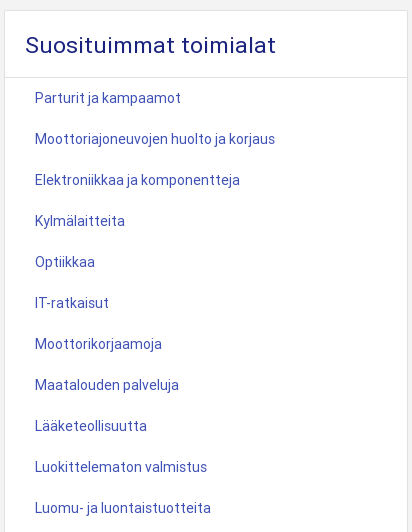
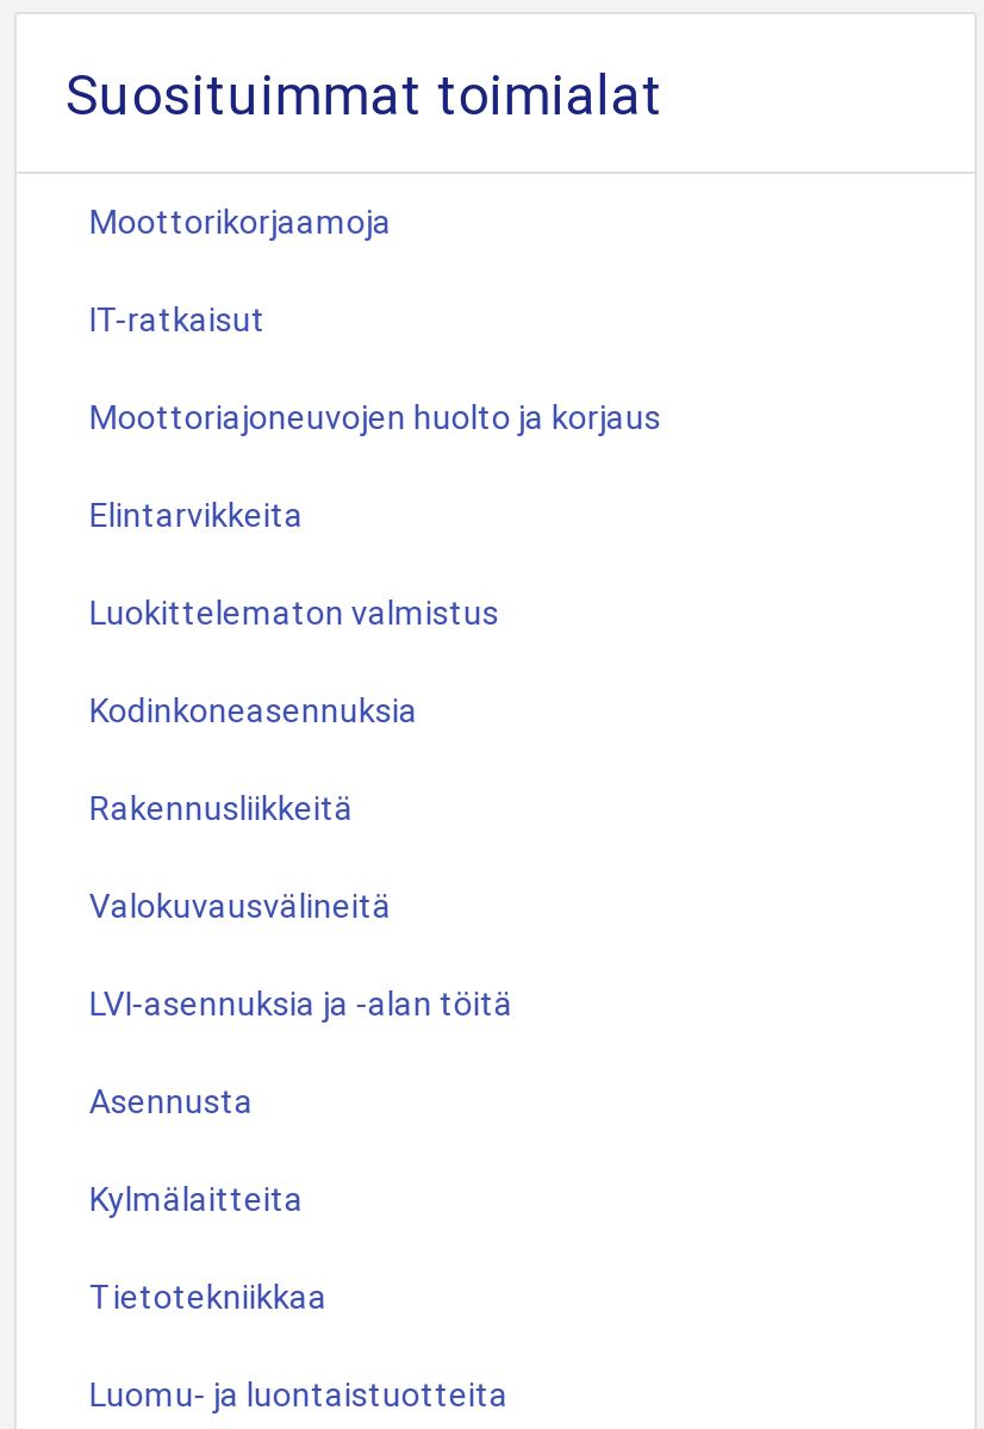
- Parturit ja kampaamot

- Elektroniikkaa ja komponentteja
+ Elintarvikkeita
+ Kodinkoneasennuksia
+ Rakennusliikkeitä
+ Valokuvausvälineitä
+ LVI-asennuksia ja -alan töitä
+ Asennusta

moved down: Kylmälaitteita

- Optiikkaa
- Maatalouden palveluja
- Lääketeollisuutta
+ Tietotekniikkaa

moved up: IT-ratkaisut | Moottorikorjaamoja

moved up: Luokittelematon valmistus
